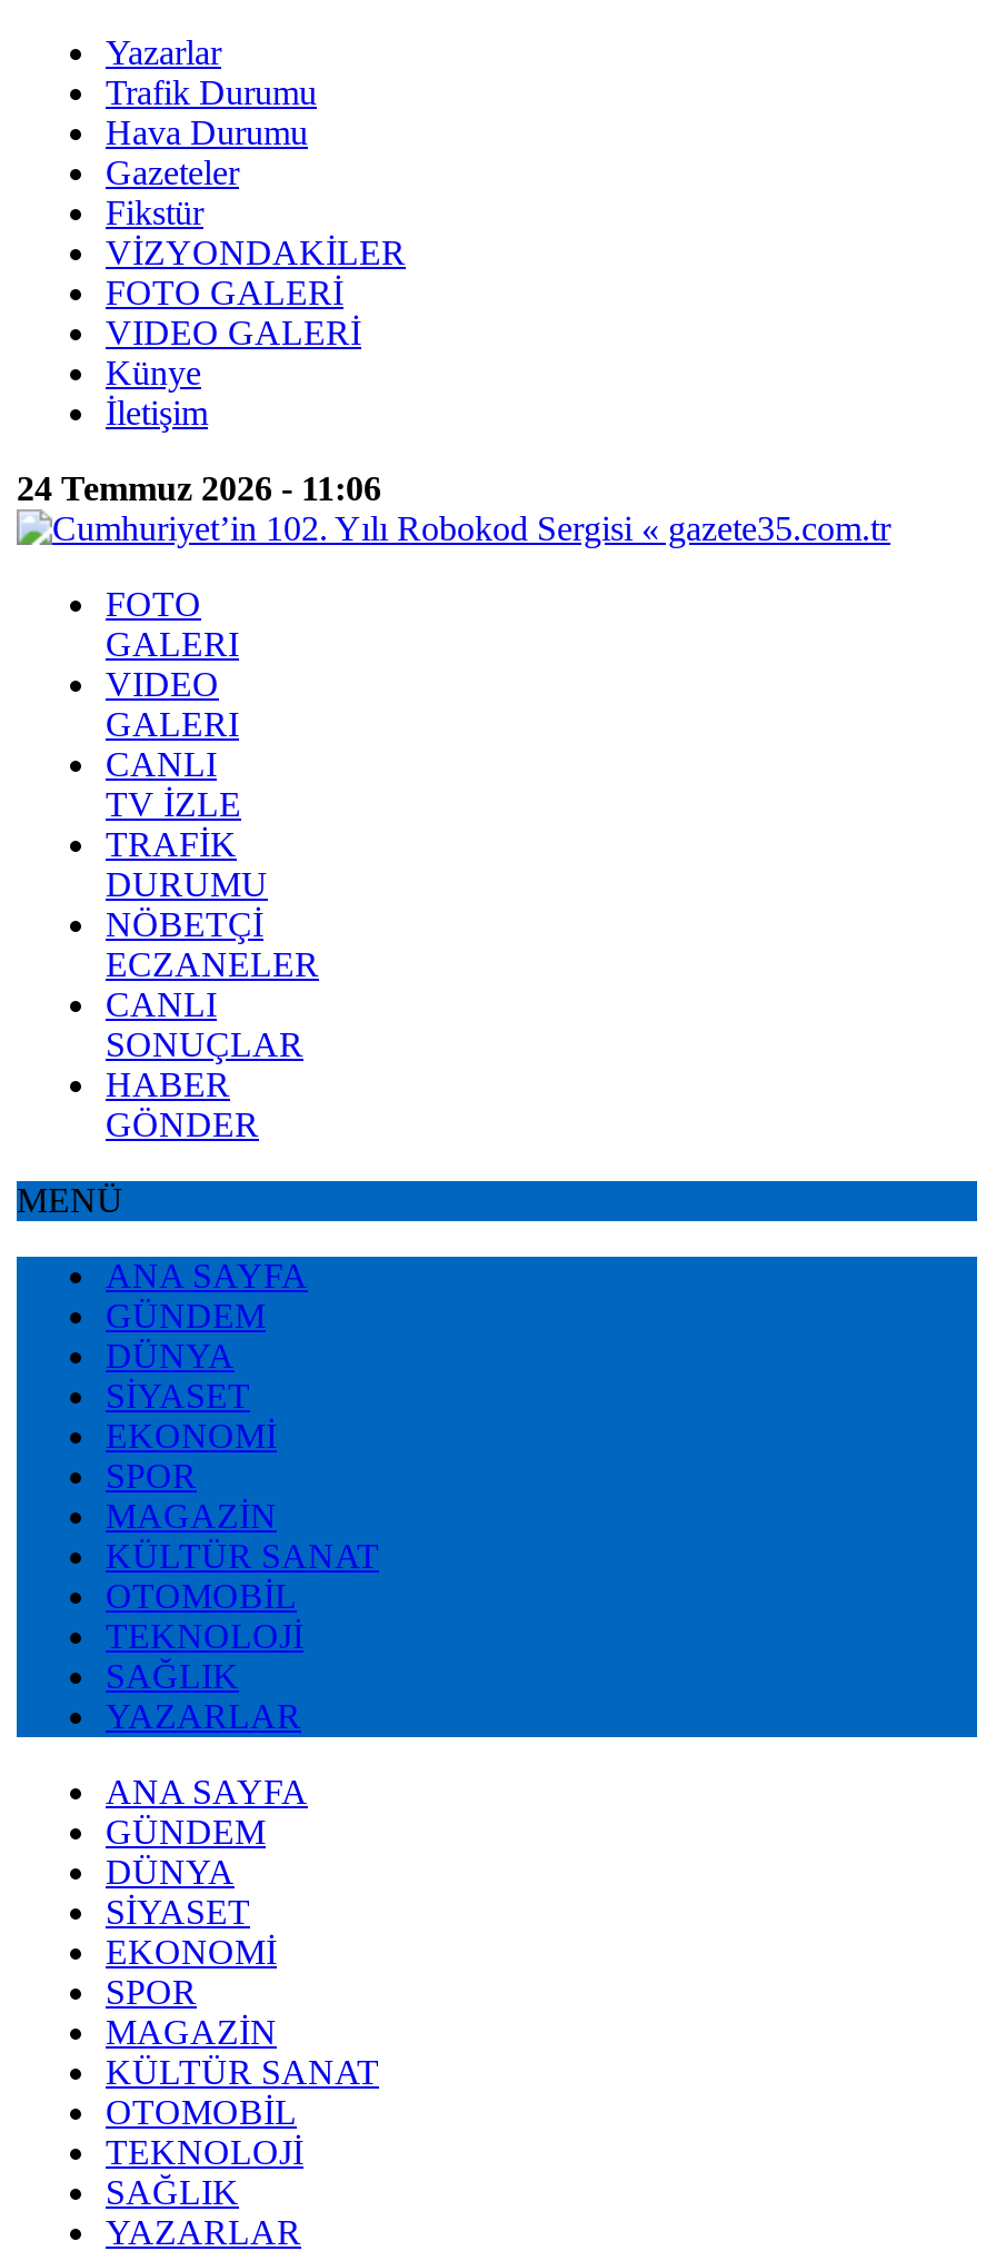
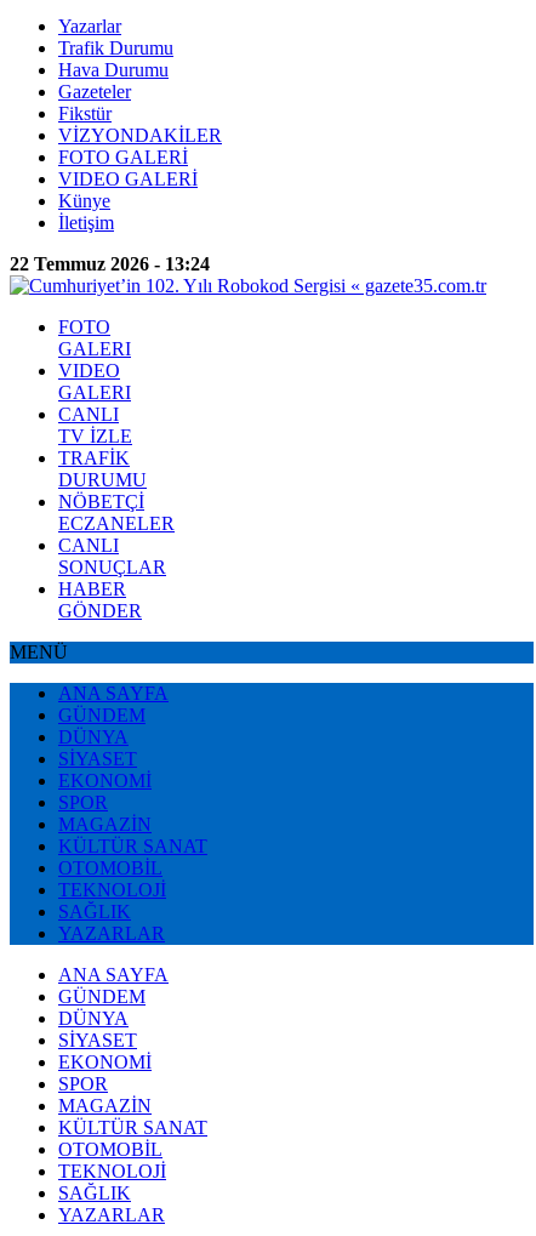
- 24 Temmuz 2026 - 11:06
+ 22 Temmuz 2026 - 13:24
